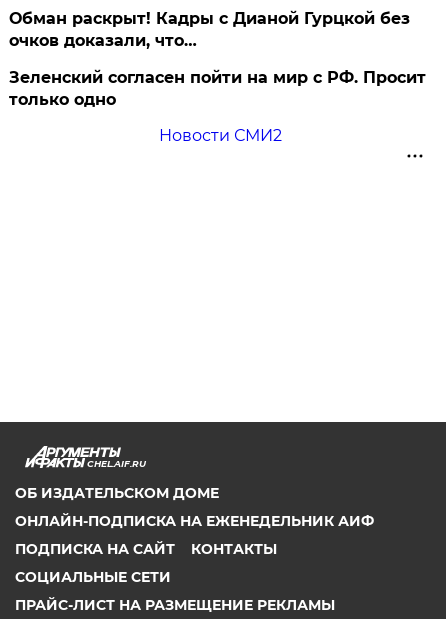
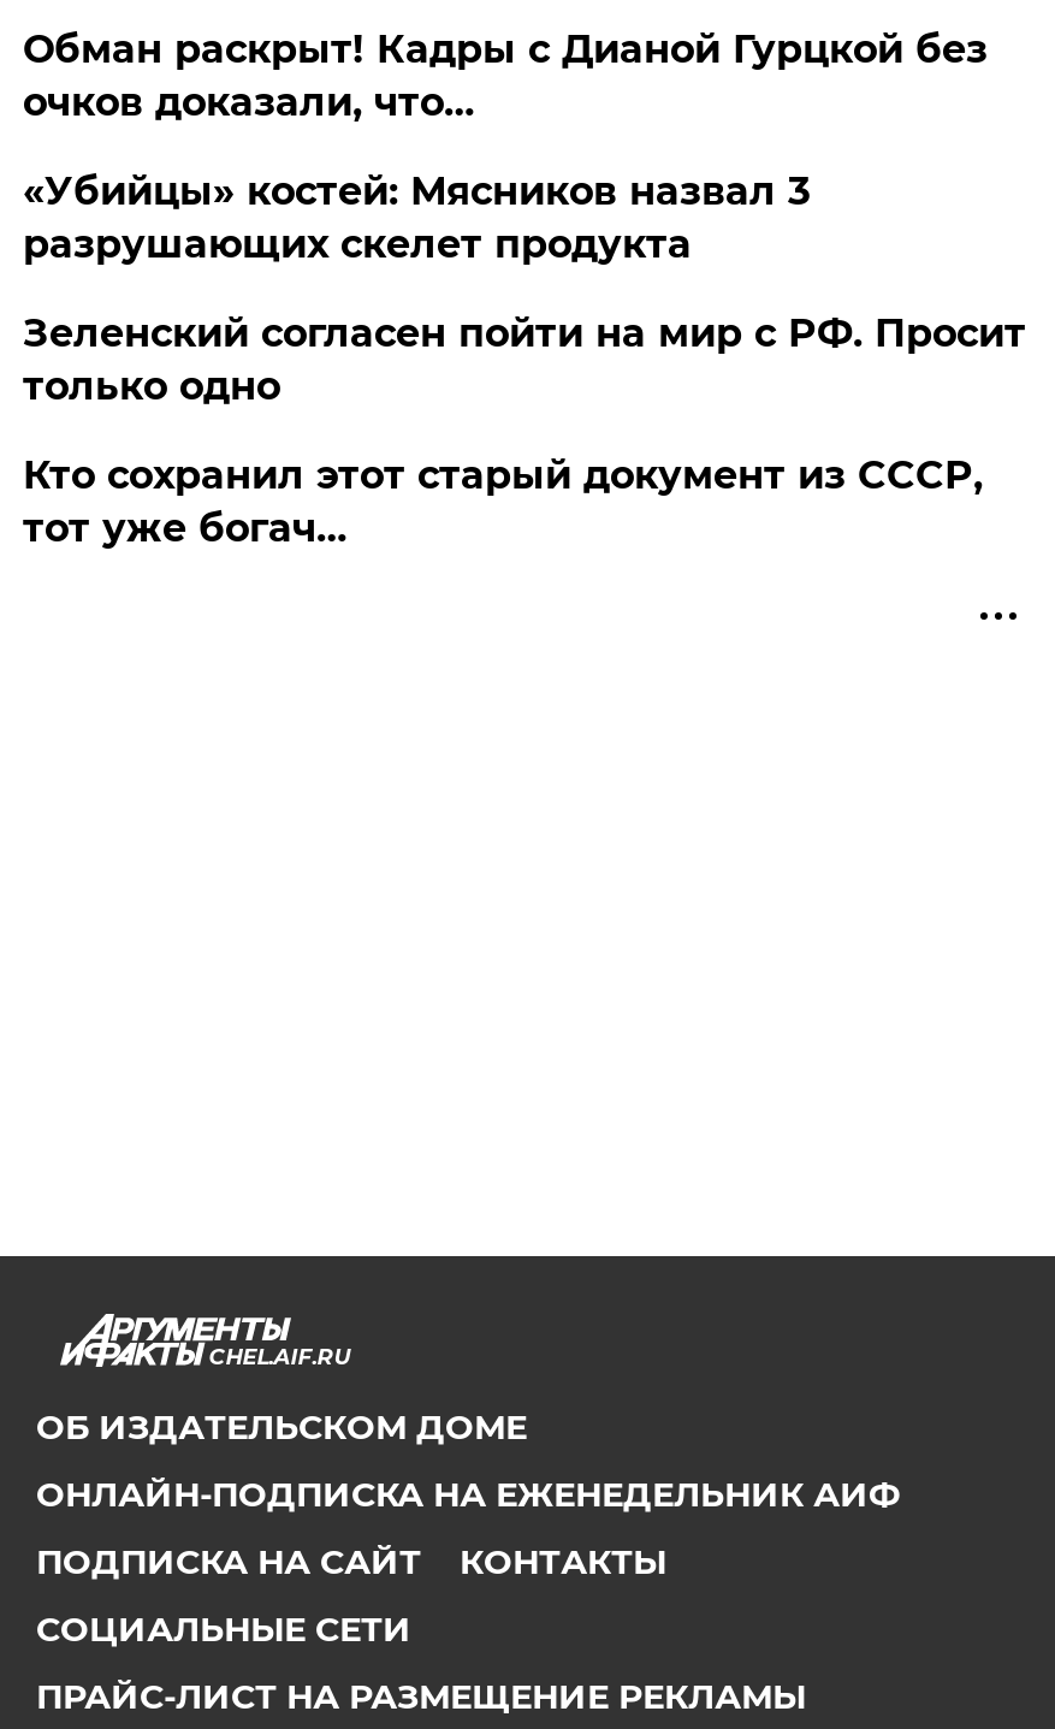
+ «Убийцы» костей: Мясников назвал 3
+ разрушающих скелет продукта

- Новости СМИ2
+ Кто сохранил этот старый документ из СССР,
+ тот уже богач…
